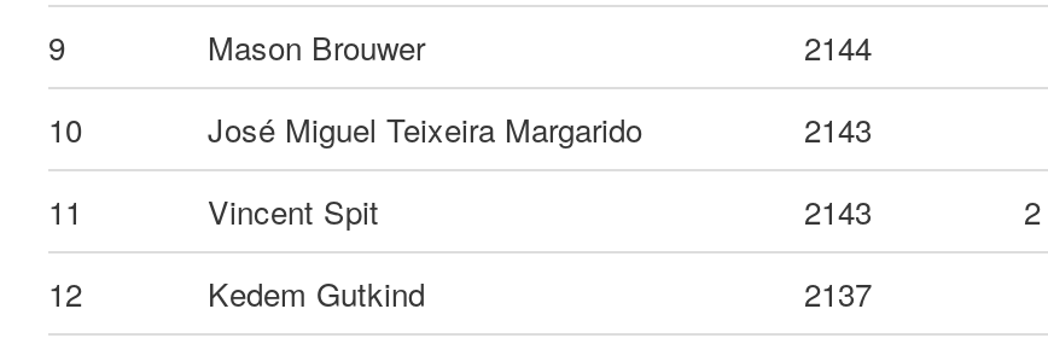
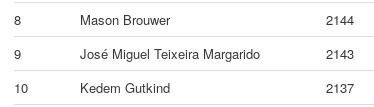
- 9
+ 8

- 10
+ 9

- 11
- Vincent Spit
- 2143
- 2
- 12
+ 10
